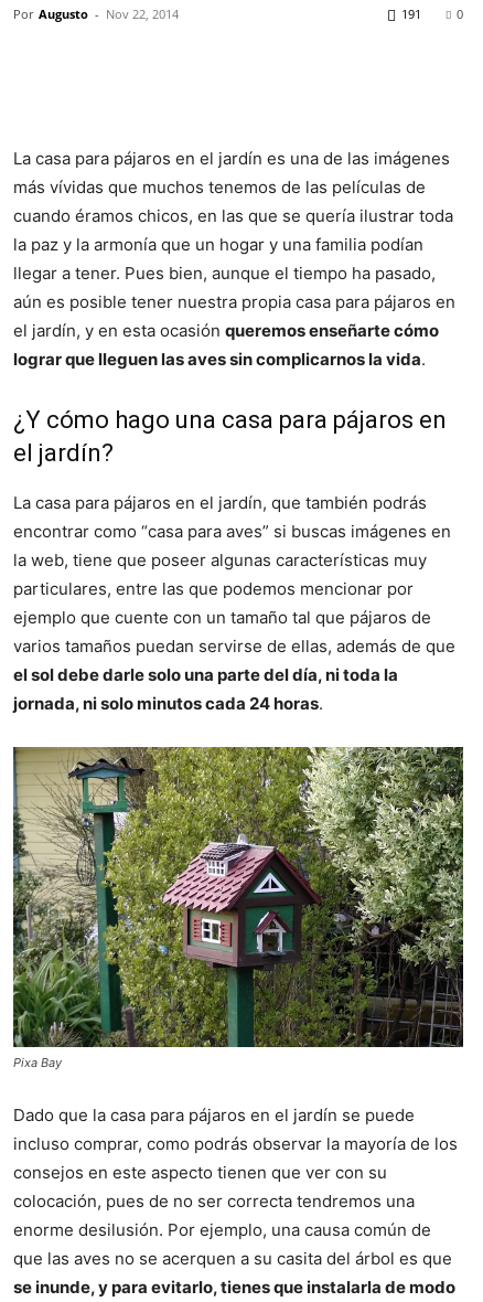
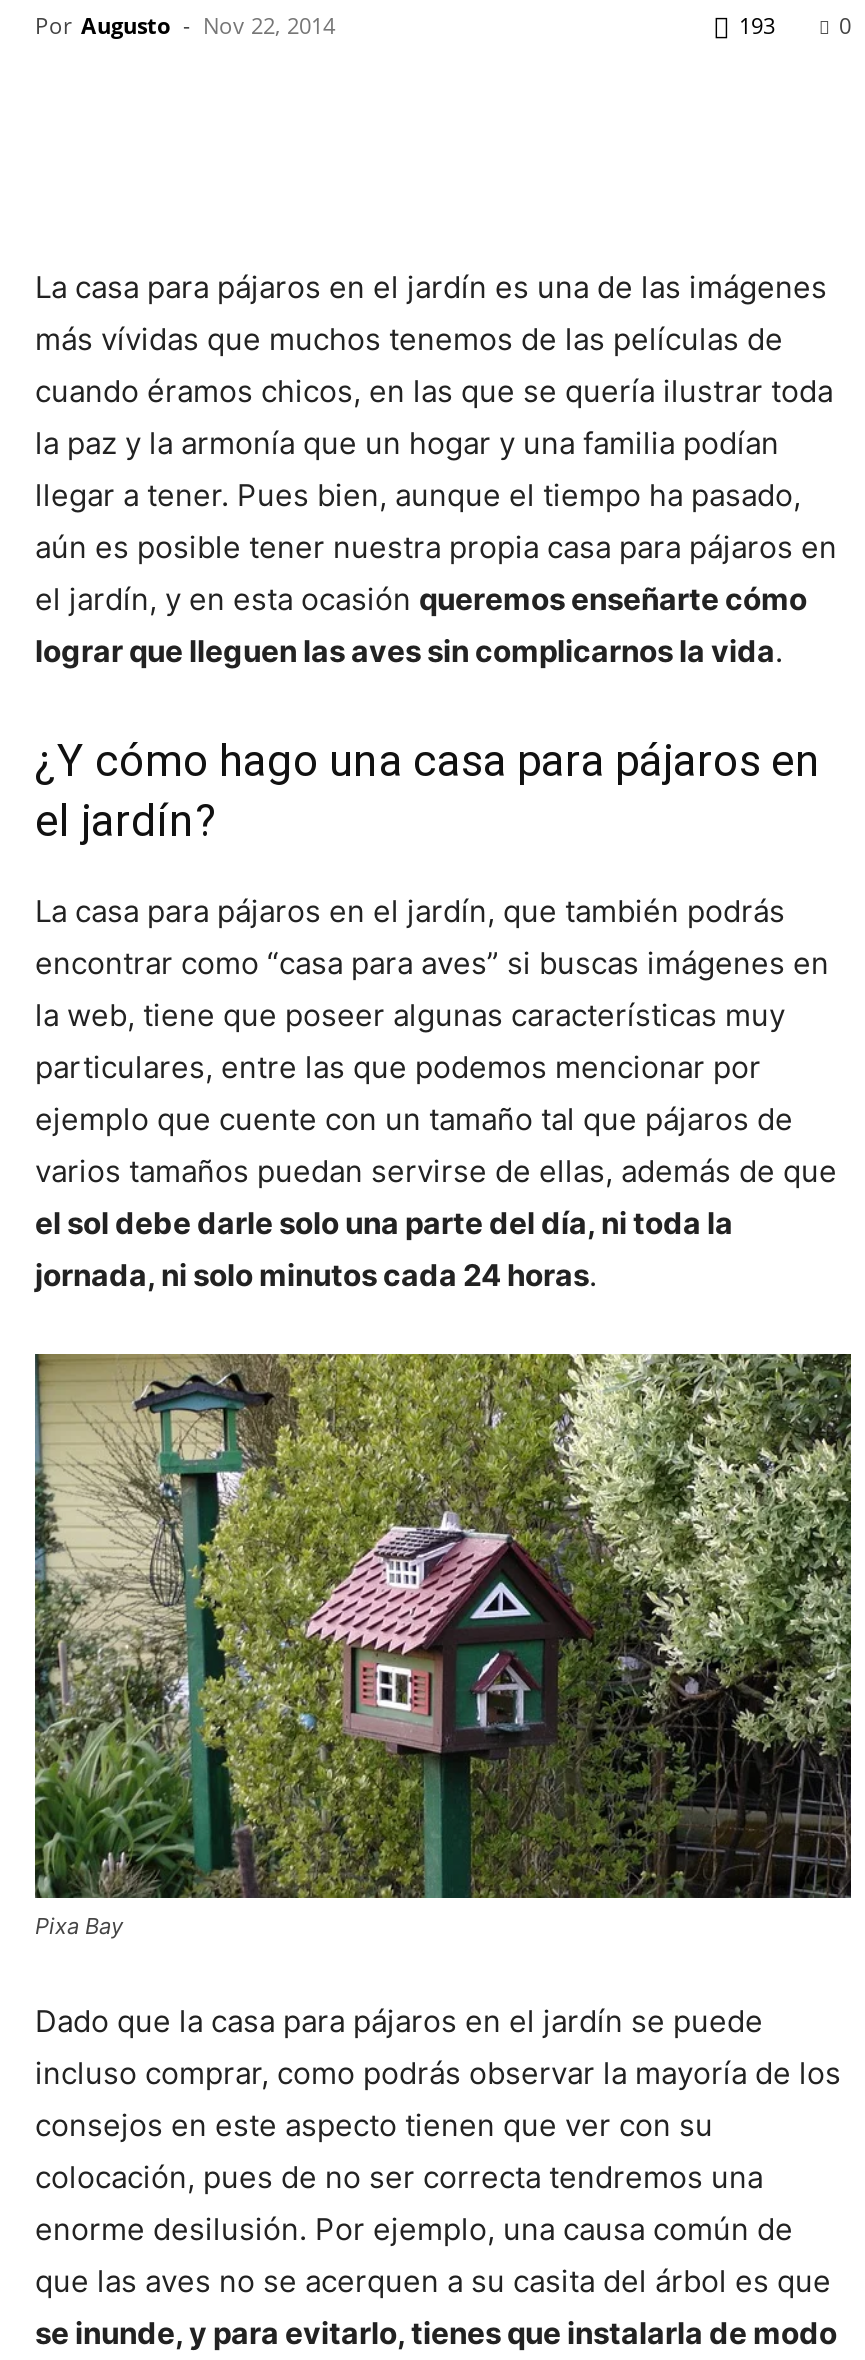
- 191
+ 193
